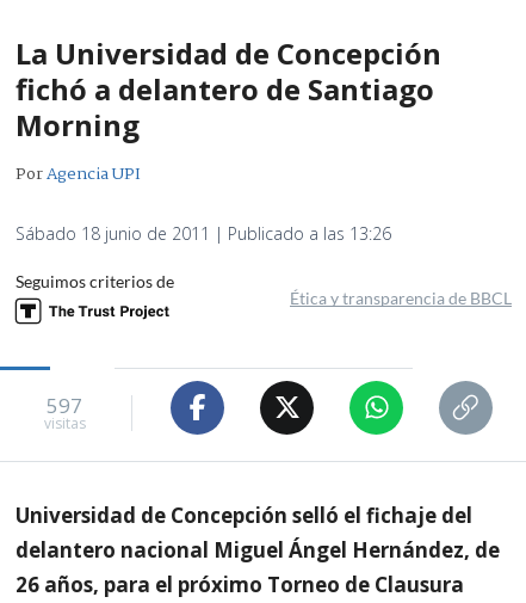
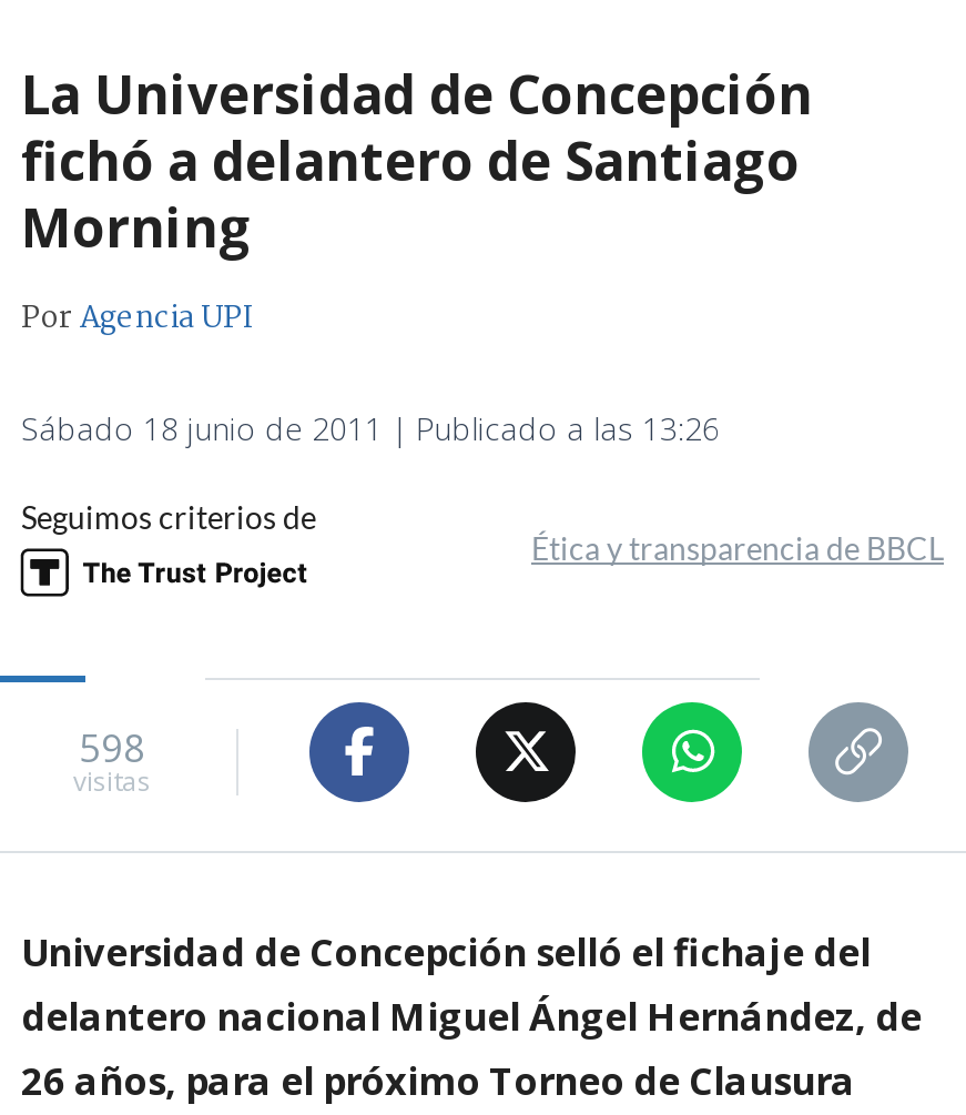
- 597
+ 598
